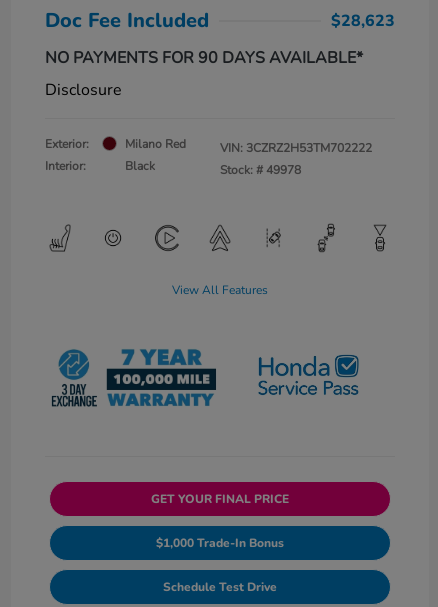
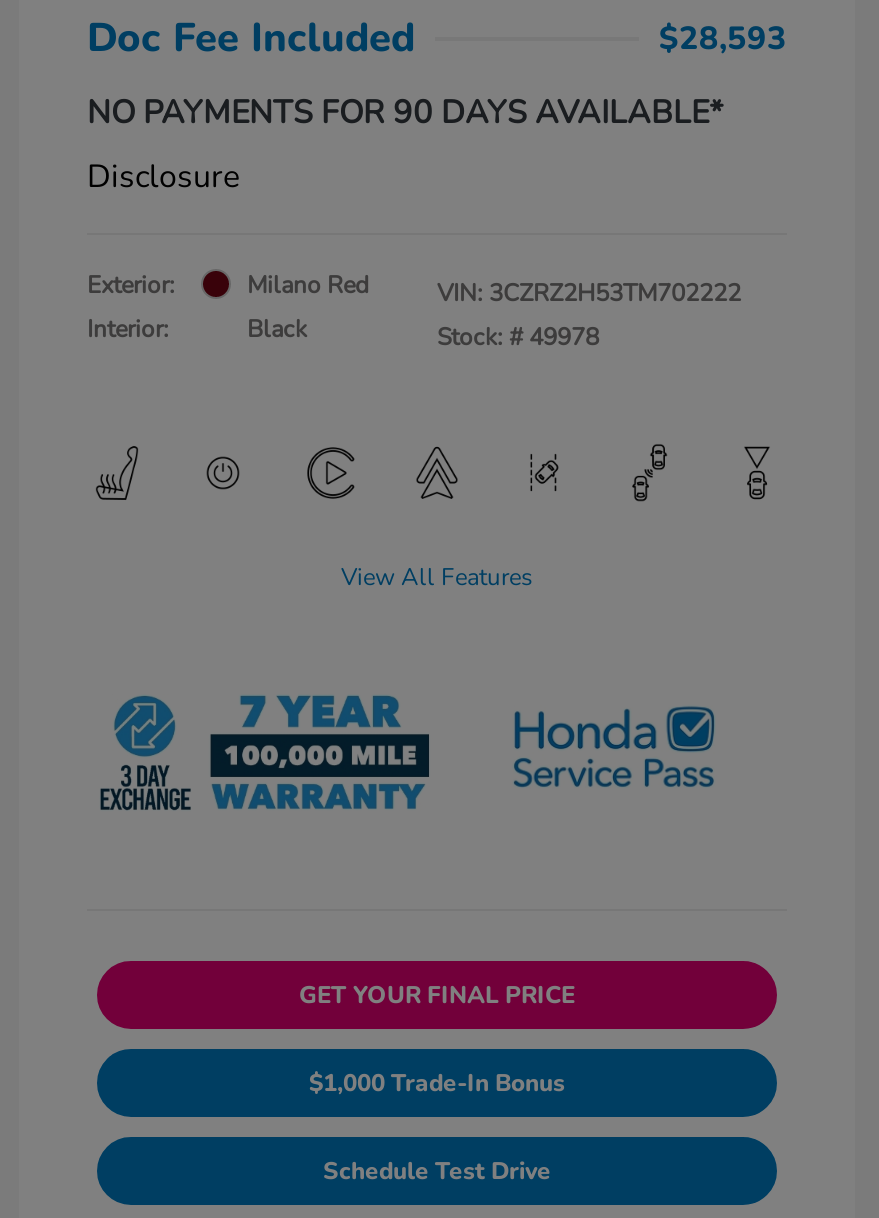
- $28,623
+ $28,593
